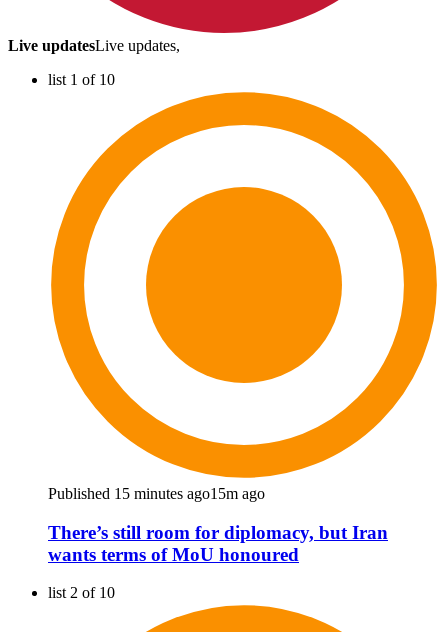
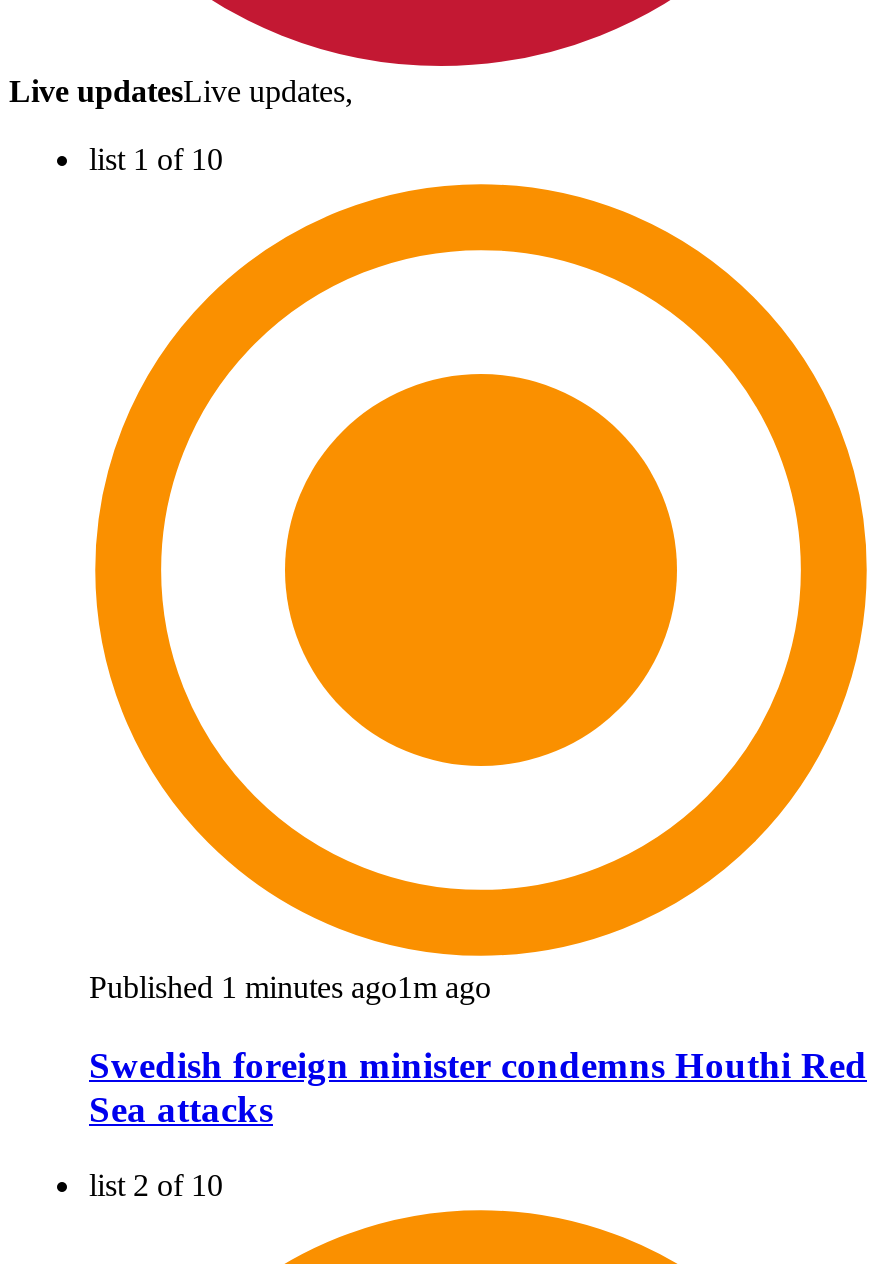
- Published 15 minutes ago15m ago
+ Published 1 minutes ago1m ago

- There’s still room for diplomacy, but Iran
- wants terms of MoU honoured
+ Swedish foreign minister condemns Houthi Red
+ Sea attacks
